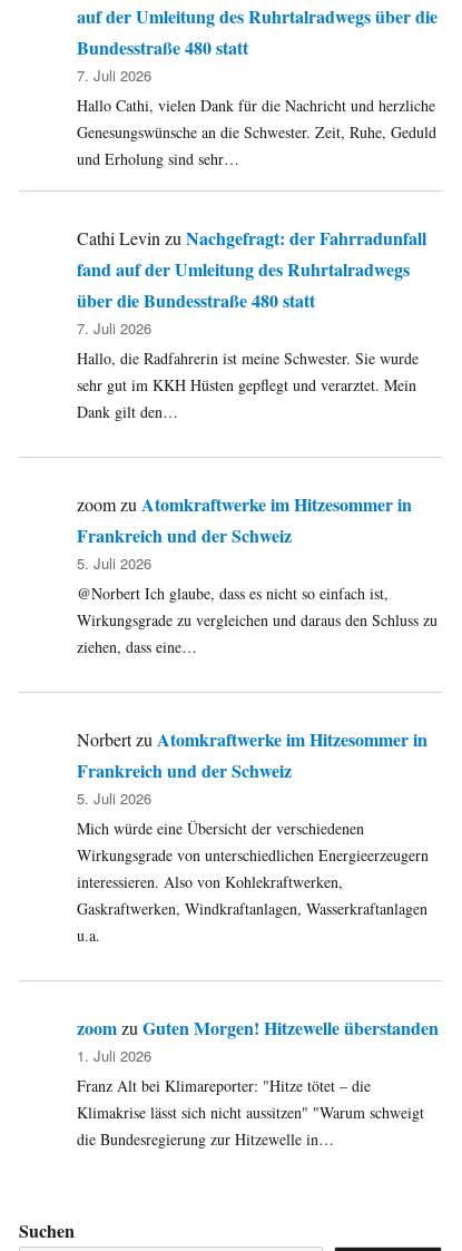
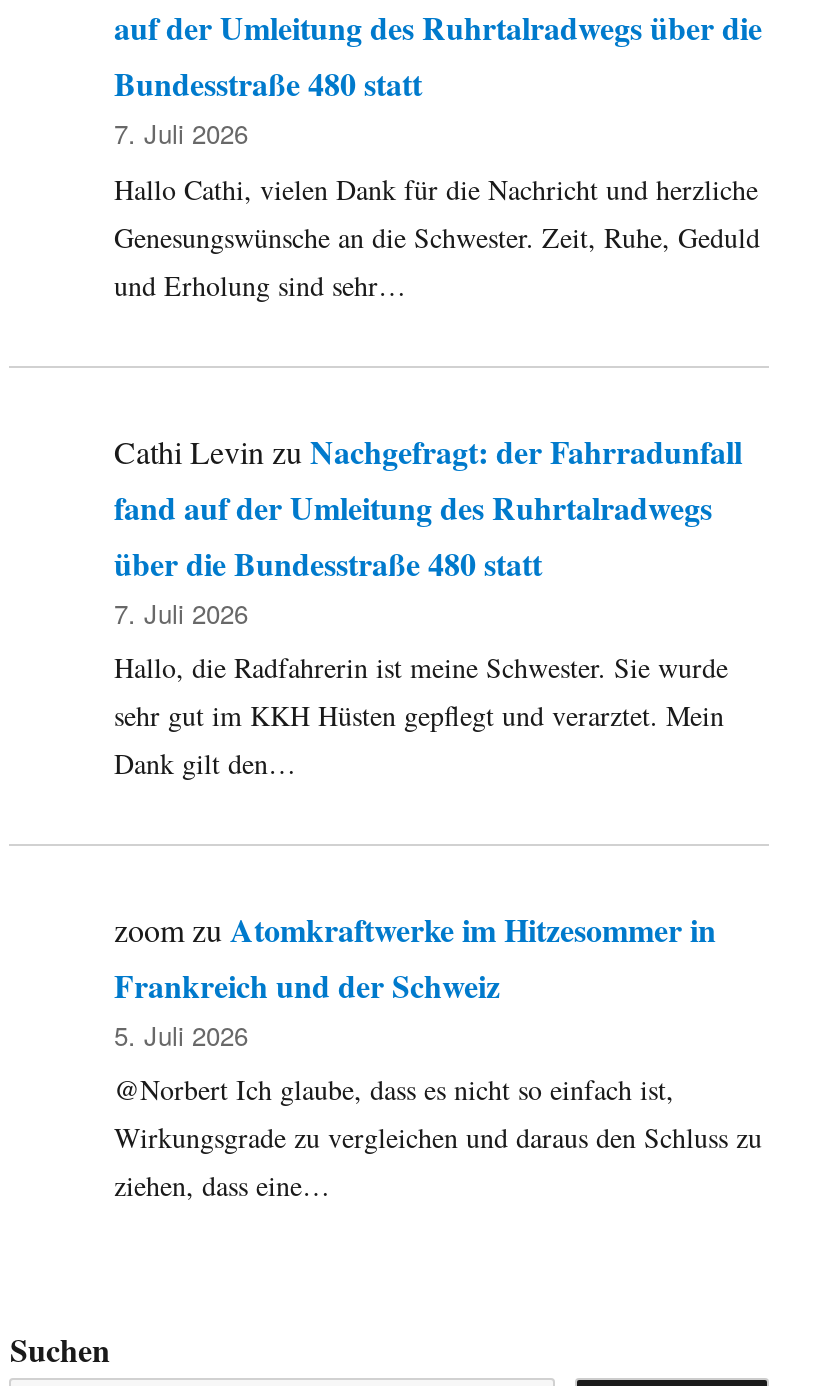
- Norbert zu Atomkraftwerke im Hitzesommer in
- Frankreich und der Schweiz
- 5. Juli 2026
- Mich würde eine Übersicht der verschiedenen
- Wirkungsgrade von unterschiedlichen Energieerzeugern
- interessieren. Also von Kohlekraftwerken,
- Gaskraftwerken, Windkraftanlagen, Wasserkraftanlagen
- u.a.

- zoom zu Guten Morgen! Hitzewelle überstanden
- 1. Juli 2026
- Franz Alt bei Klimareporter: "Hitze tötet – die
- Klimakrise lässt sich nicht aussitzen" "Warum schweigt
- die Bundesregierung zur Hitzewelle in…
